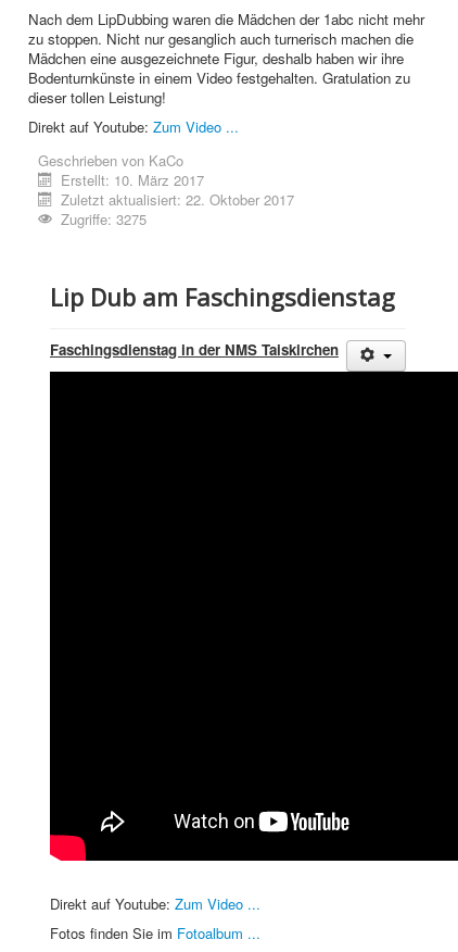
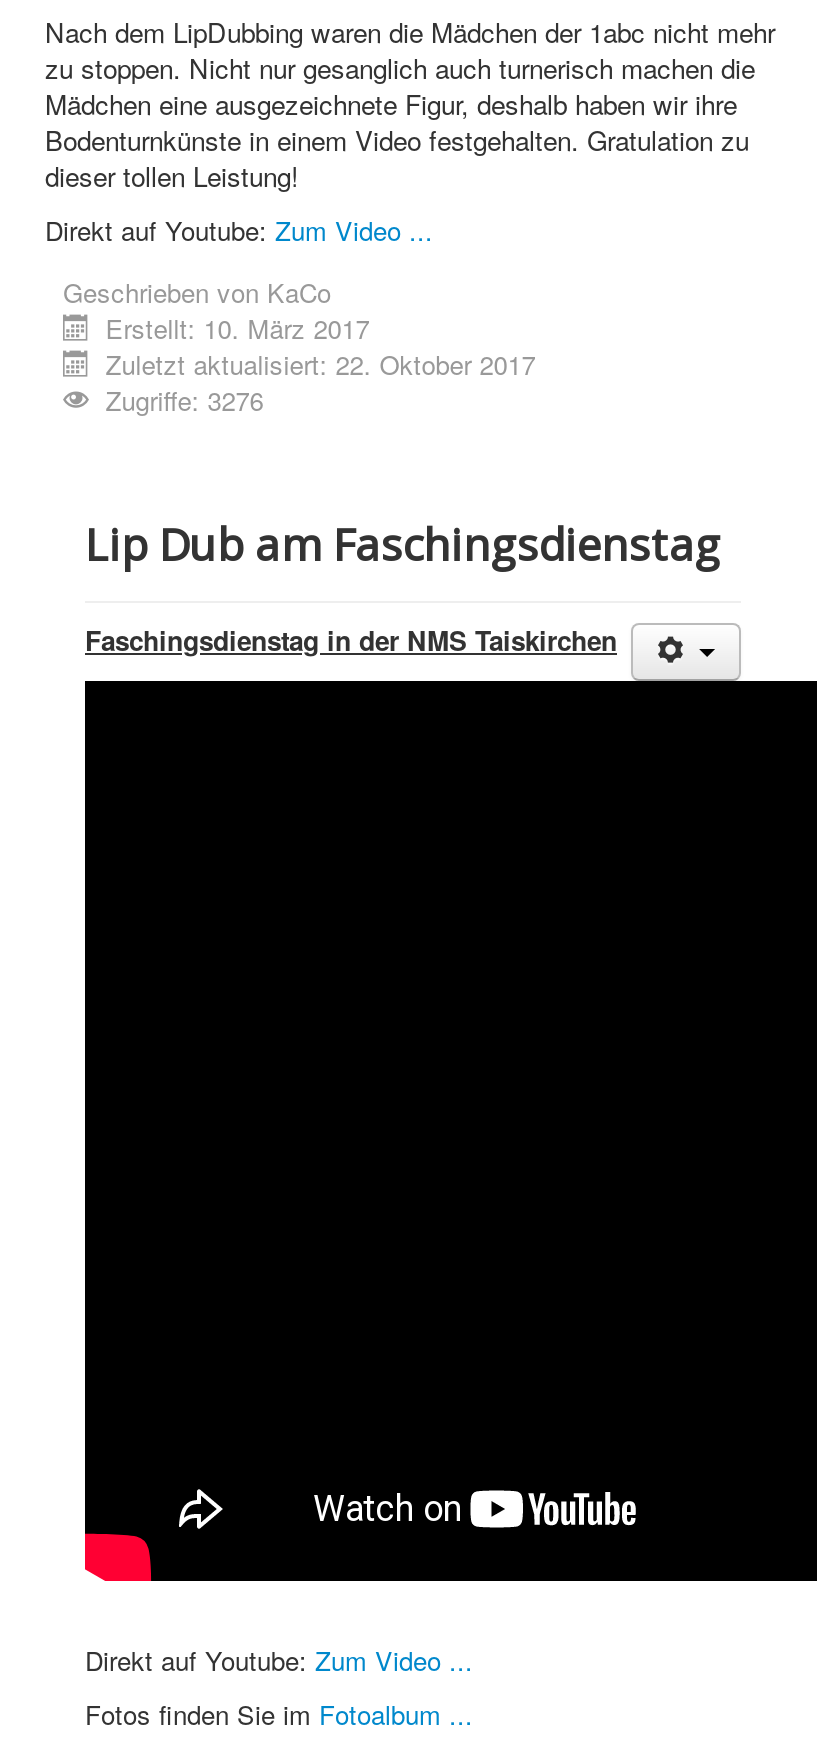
- Zugriffe: 3275
+ Zugriffe: 3276
